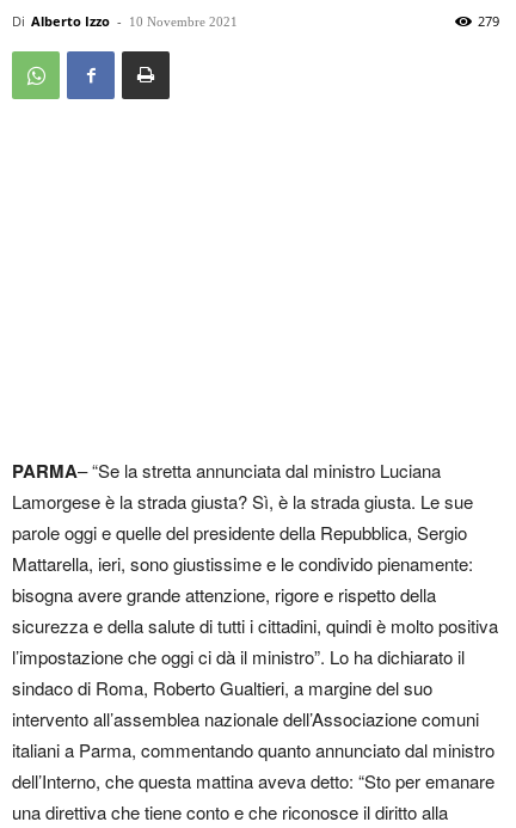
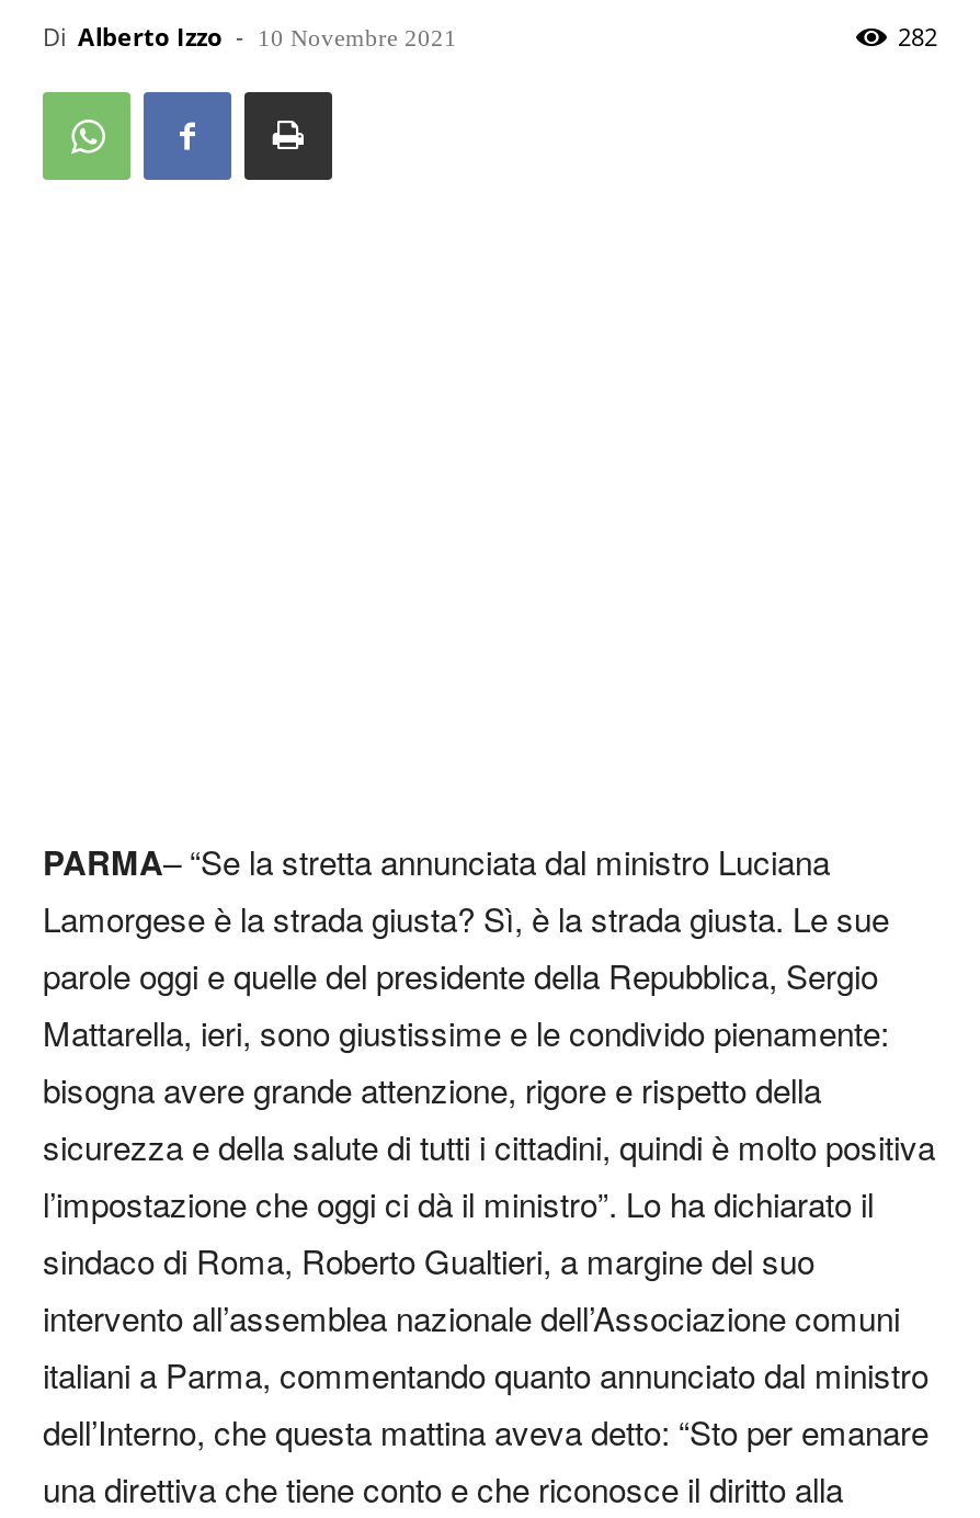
- 279
+ 282
